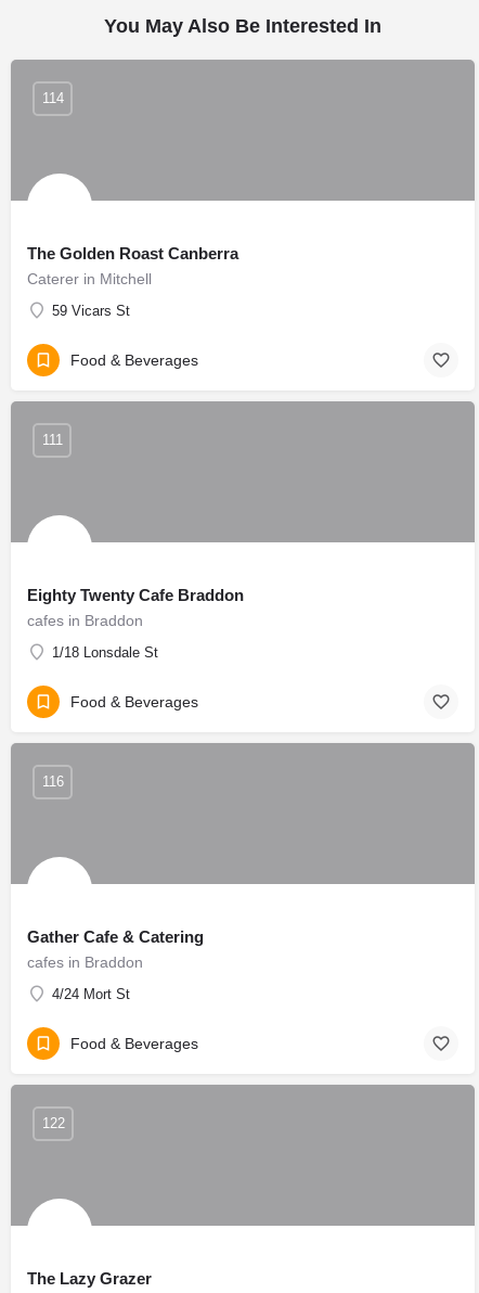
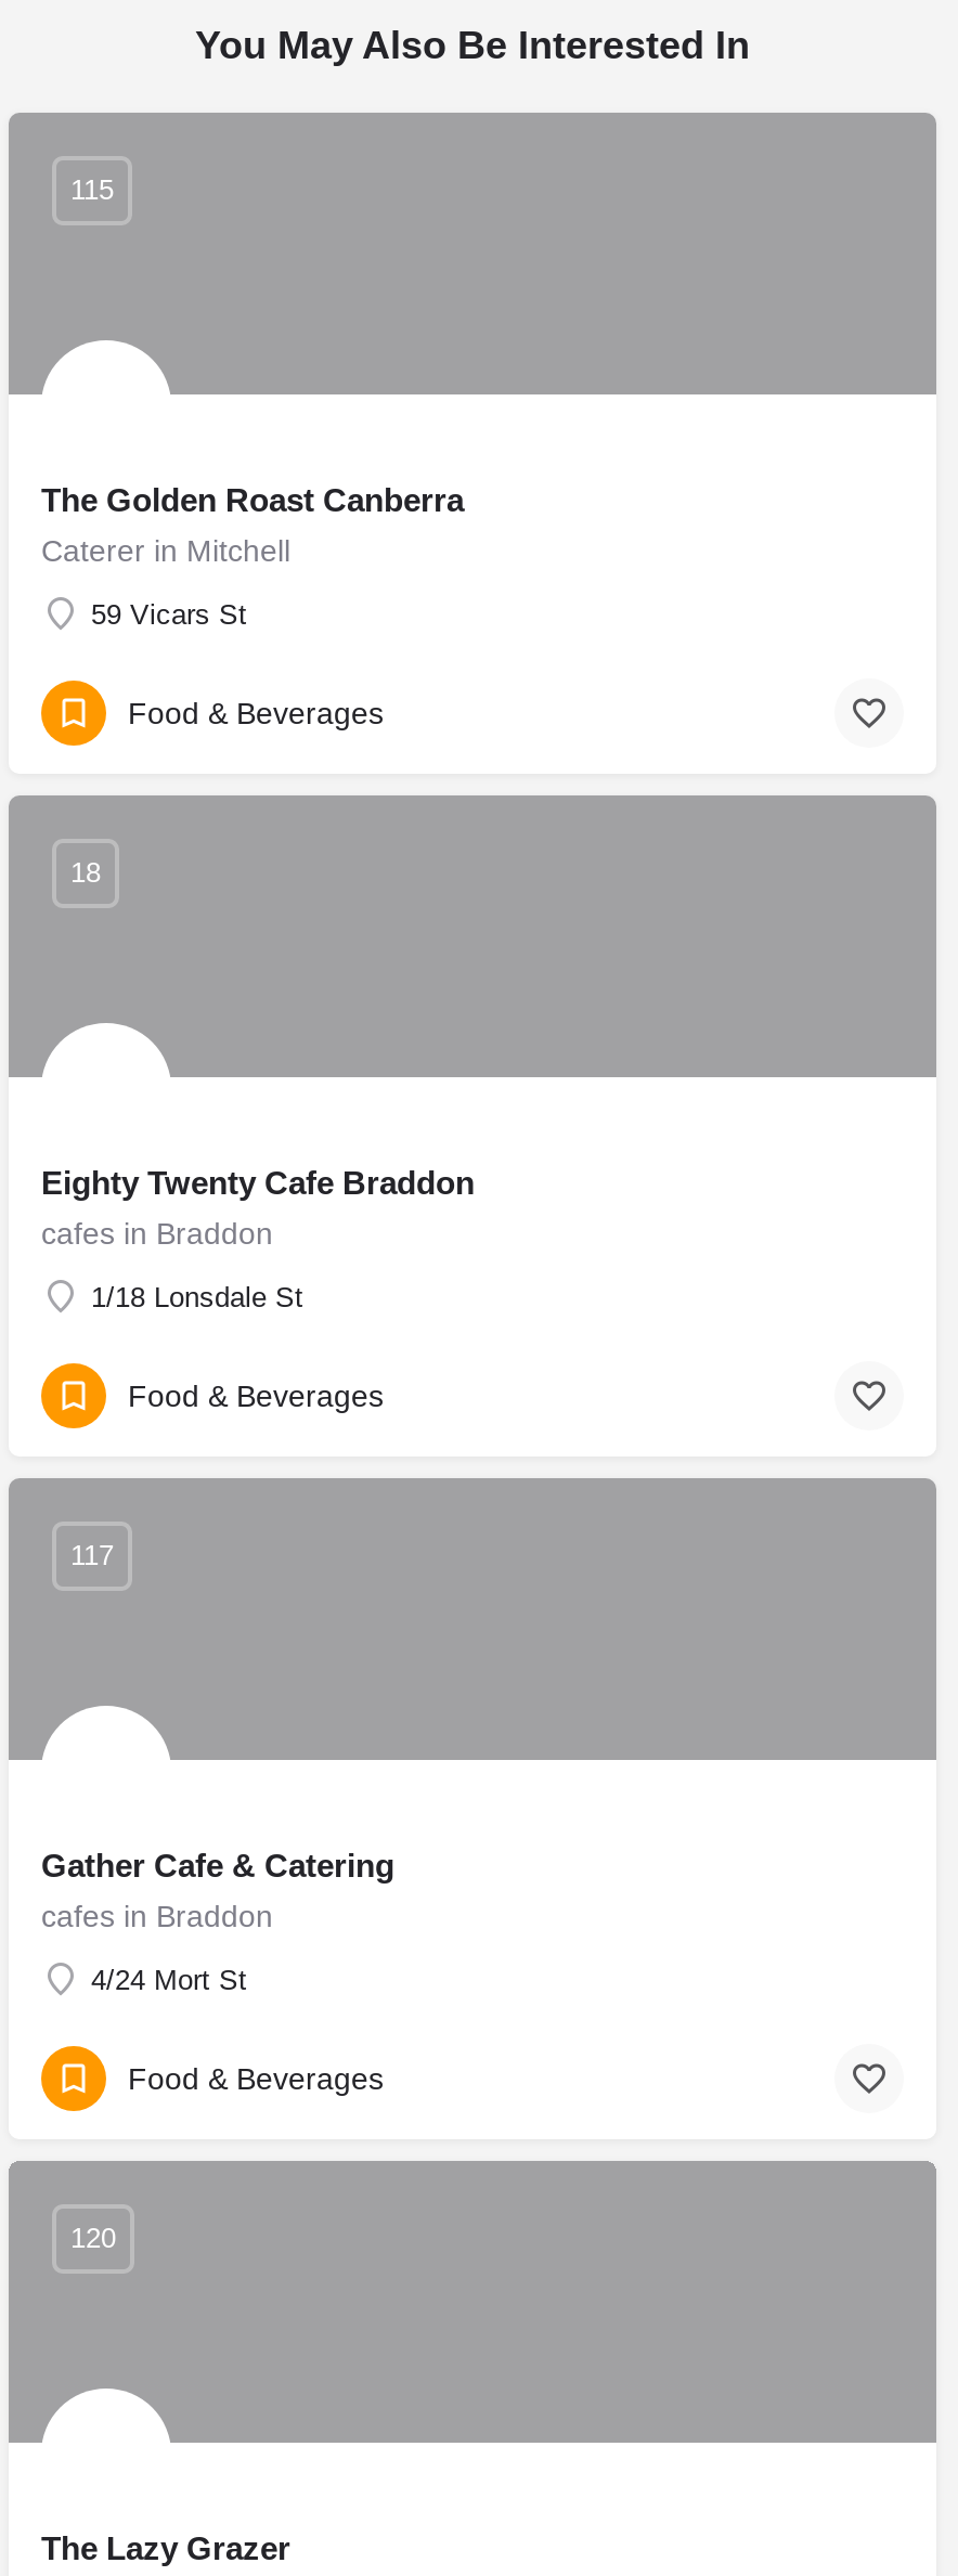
- 114
+ 115

- 111
+ 18

- 116
+ 117

- 122
+ 120
